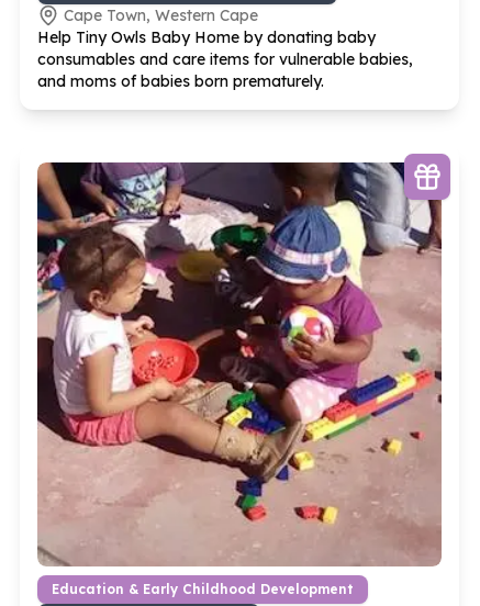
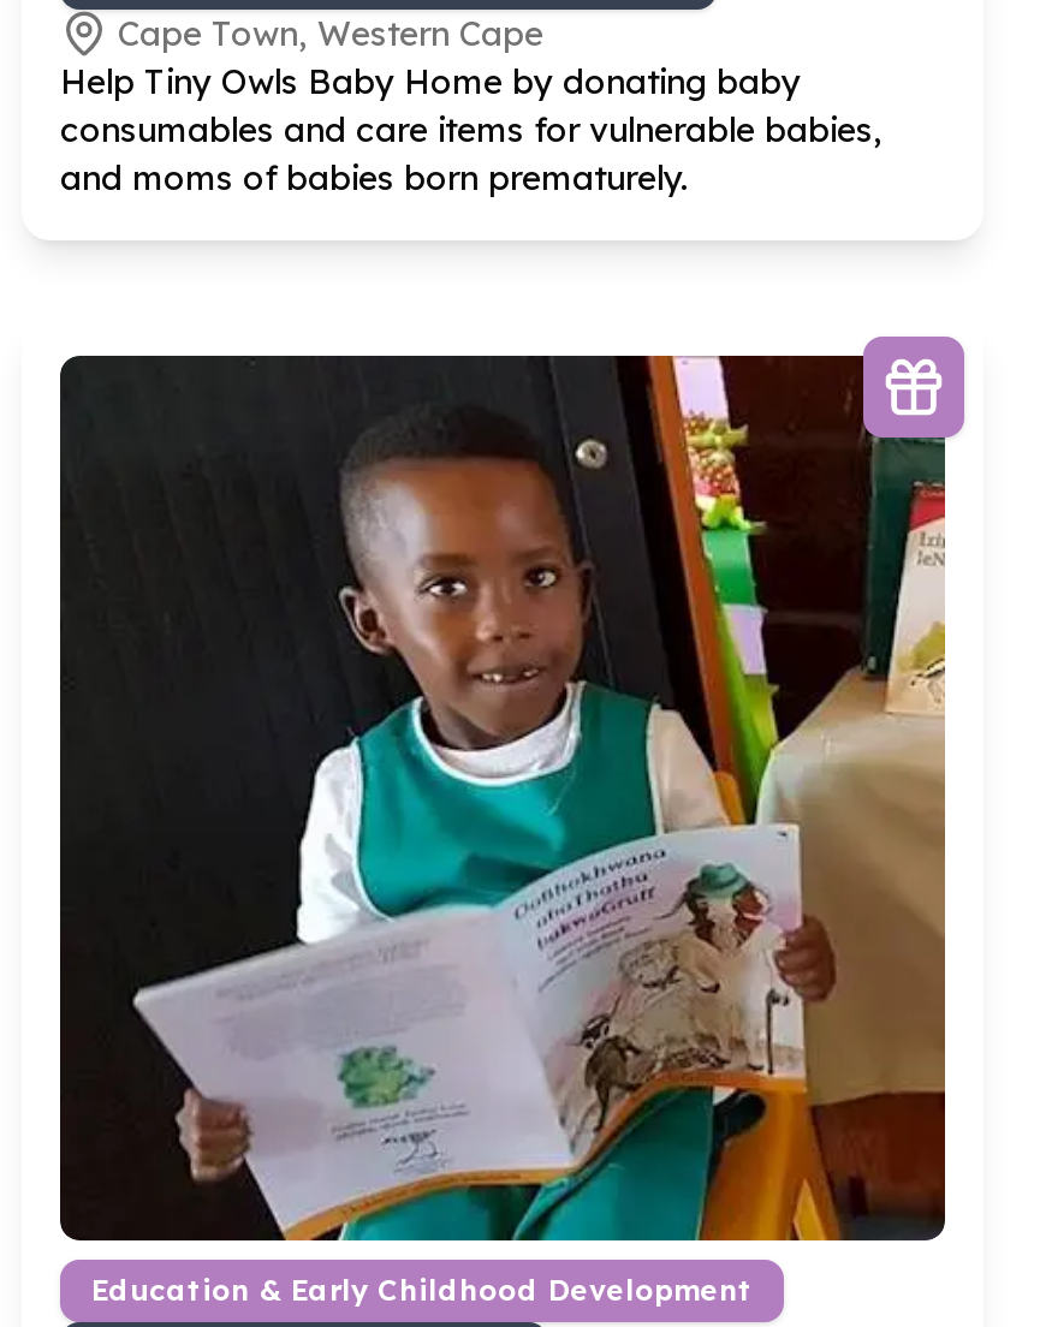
- [image]
+ [image]
